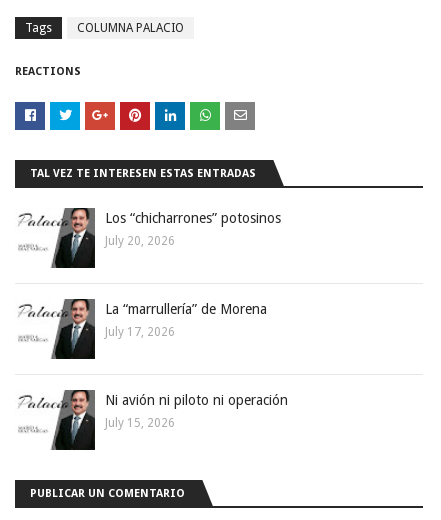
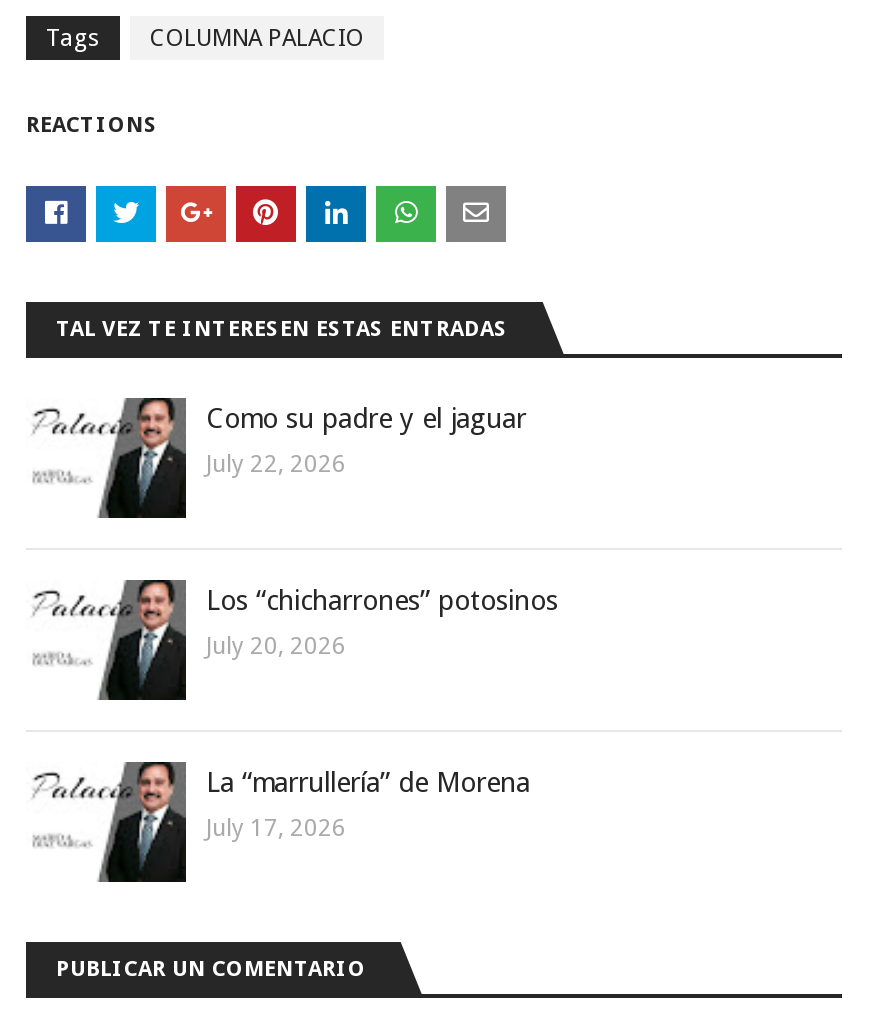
+ Como su padre y el jaguar
+ July 22, 2026

moved down: [image] | Los “chicharrones” potosinos | July 20, 2026 | La “marrullería” de Morena | July 17, 2026

- Ni avión ni piloto ni operación
- July 15, 2026
